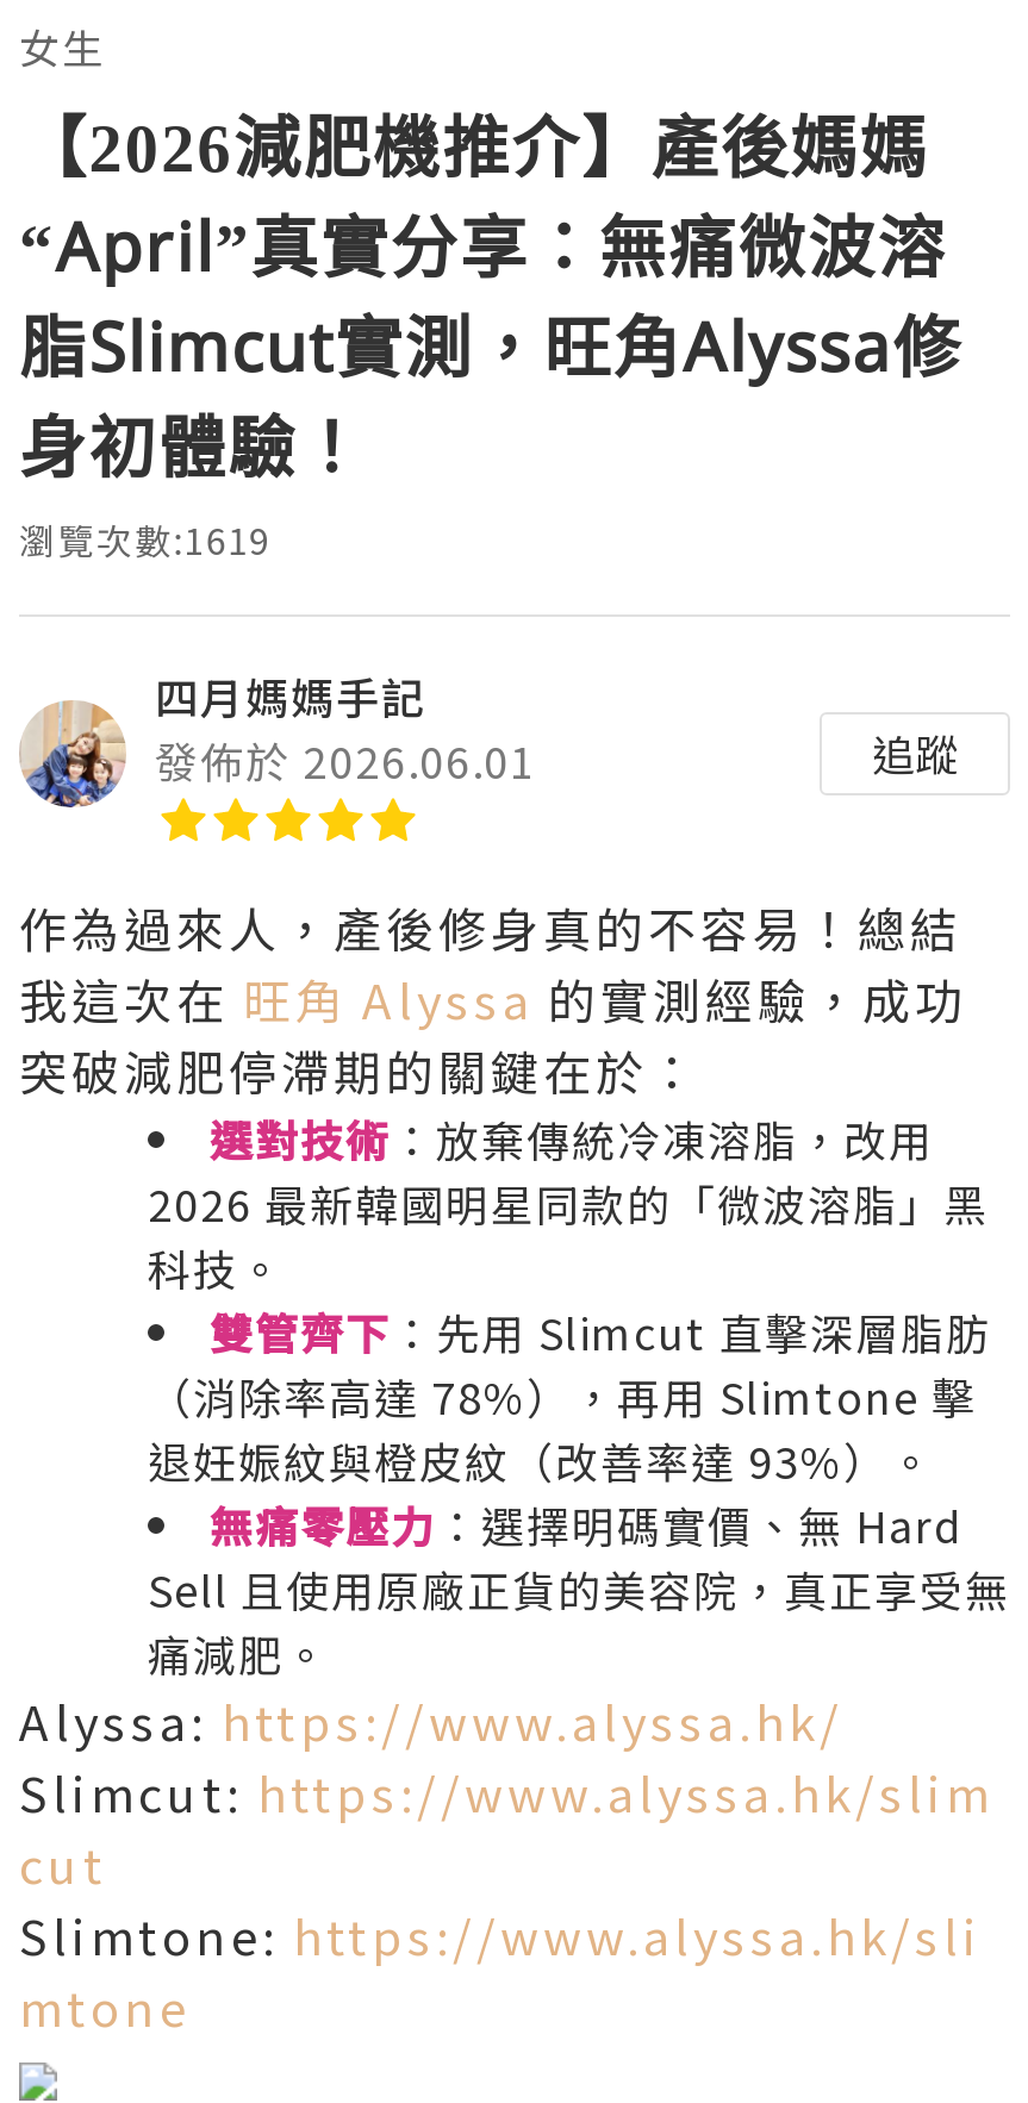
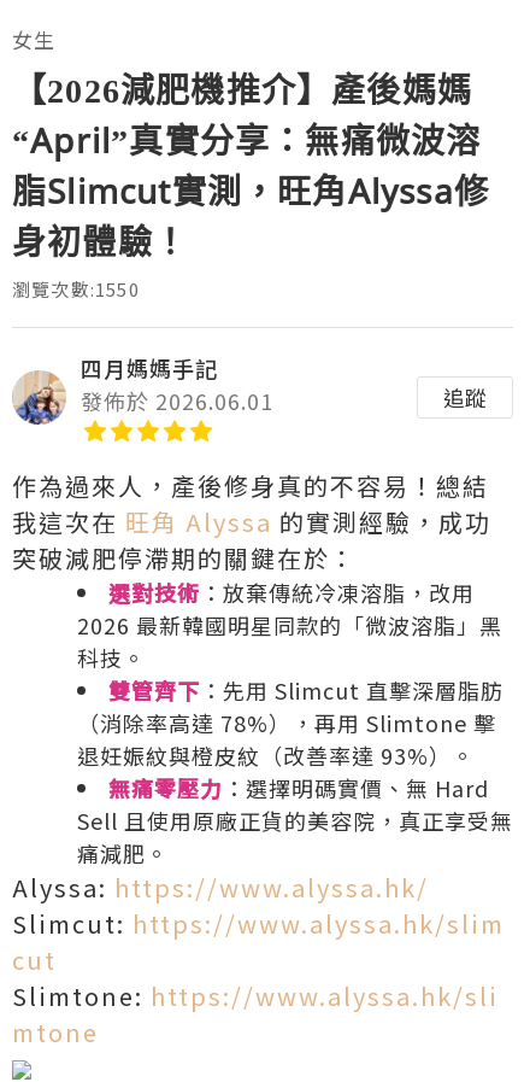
- 瀏覽次數:1619
+ 瀏覽次數:1550
